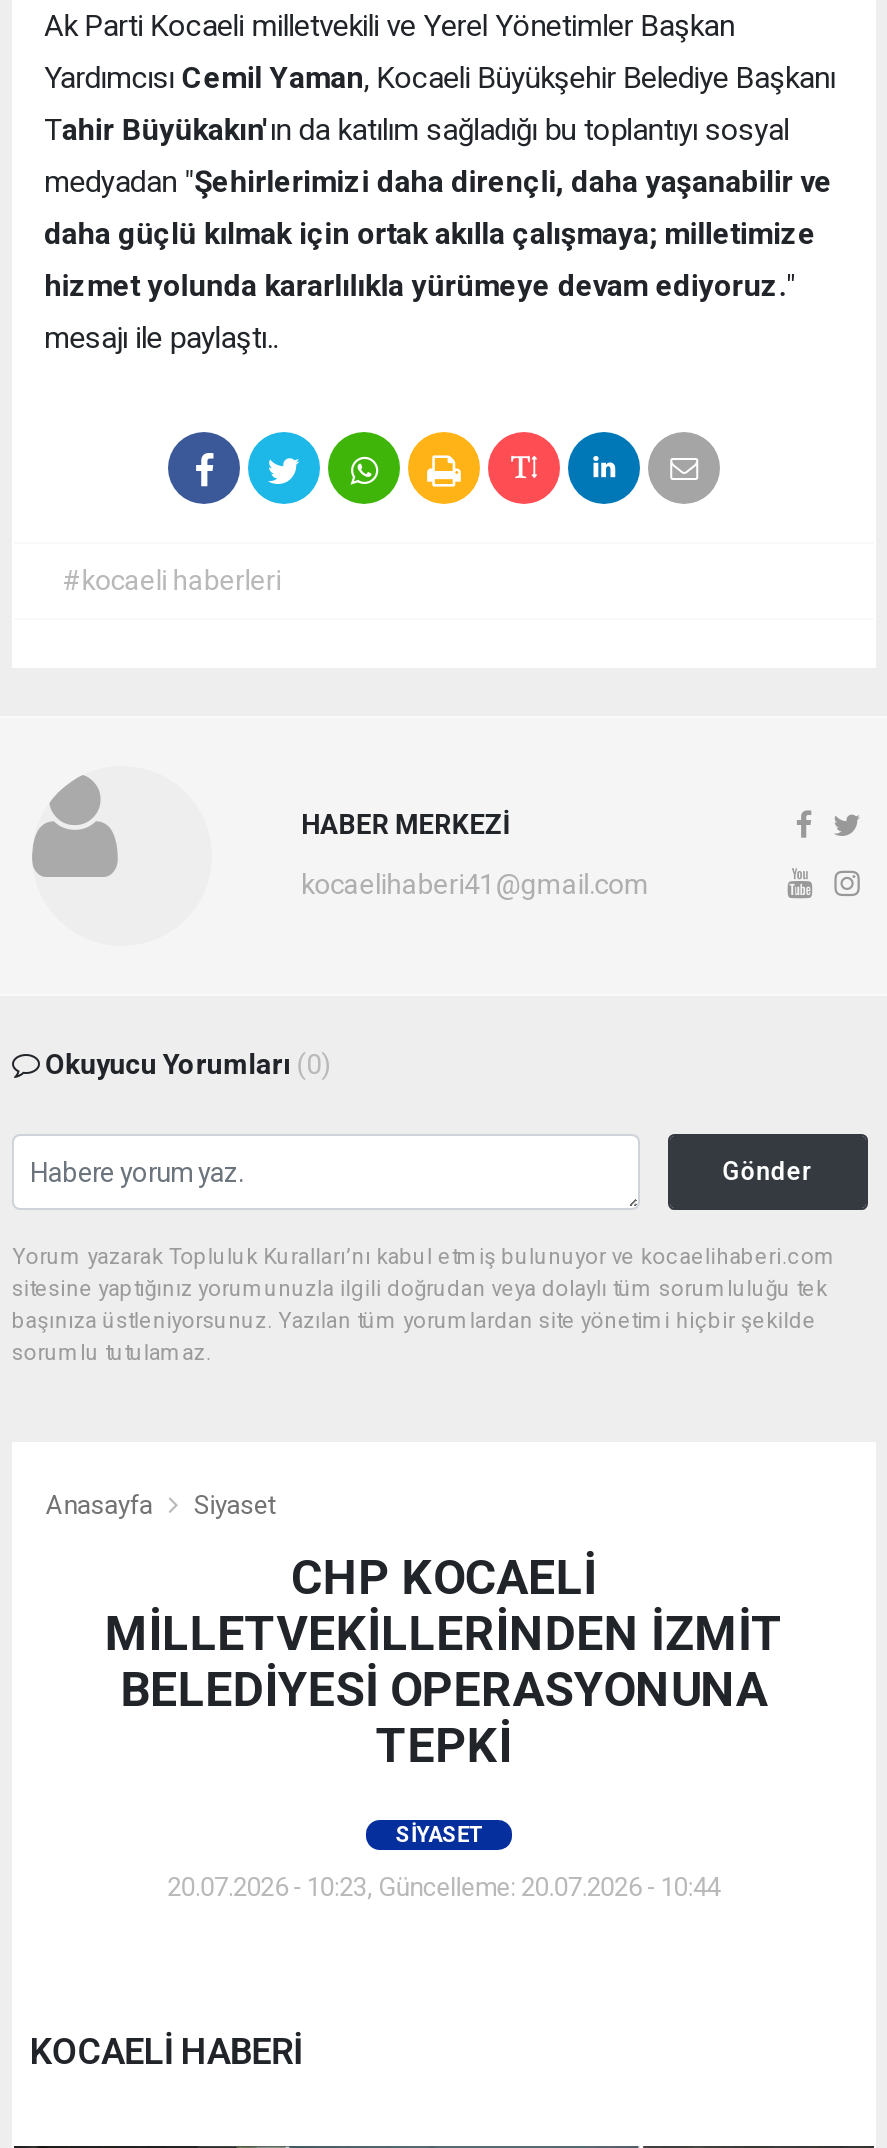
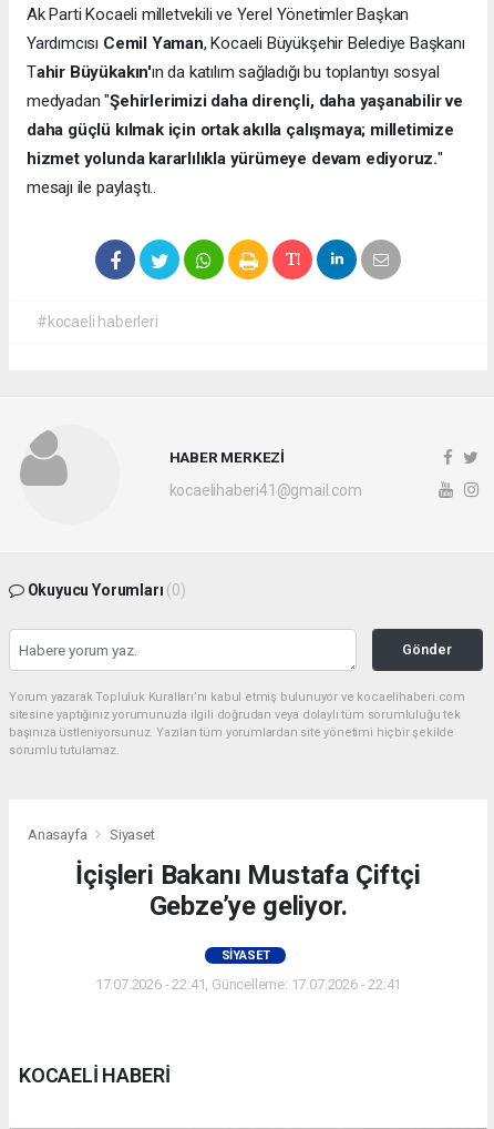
- CHP KOCAELİ
- MİLLETVEKİLLERİNDEN İZMİT
- BELEDİYESİ OPERASYONUNA
- TEPKİ
+ İçişleri Bakanı Mustafa Çiftçi
+ Gebze’ye geliyor.

- 20.07.2026 - 10:23, Güncelleme: 20.07.2026 - 10:44
+ 17.07.2026 - 22:41, Güncelleme: 17.07.2026 - 22:41
